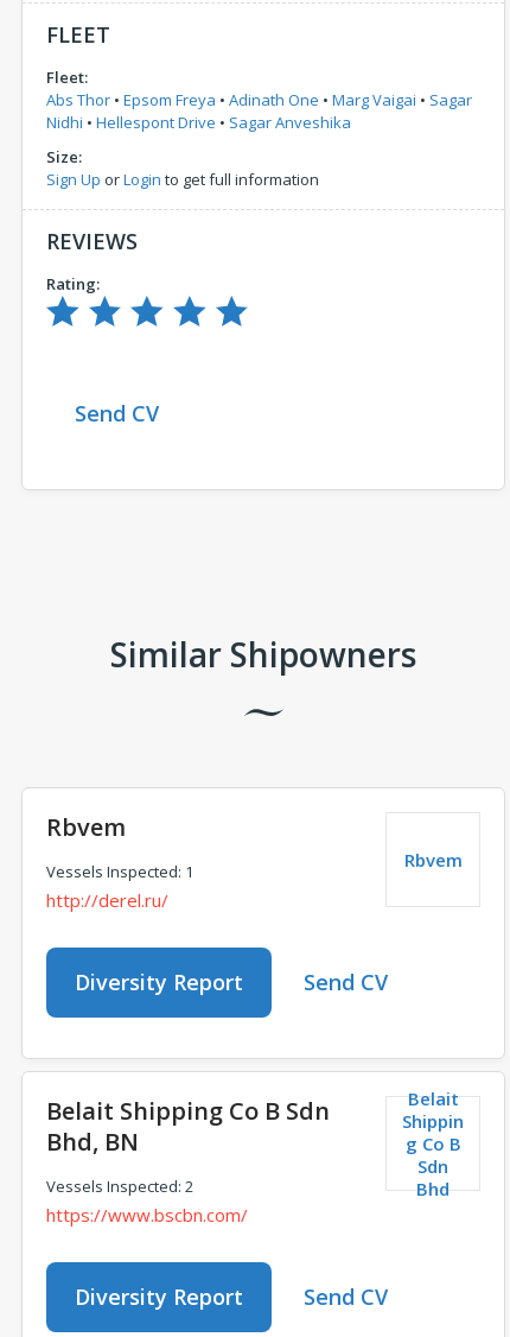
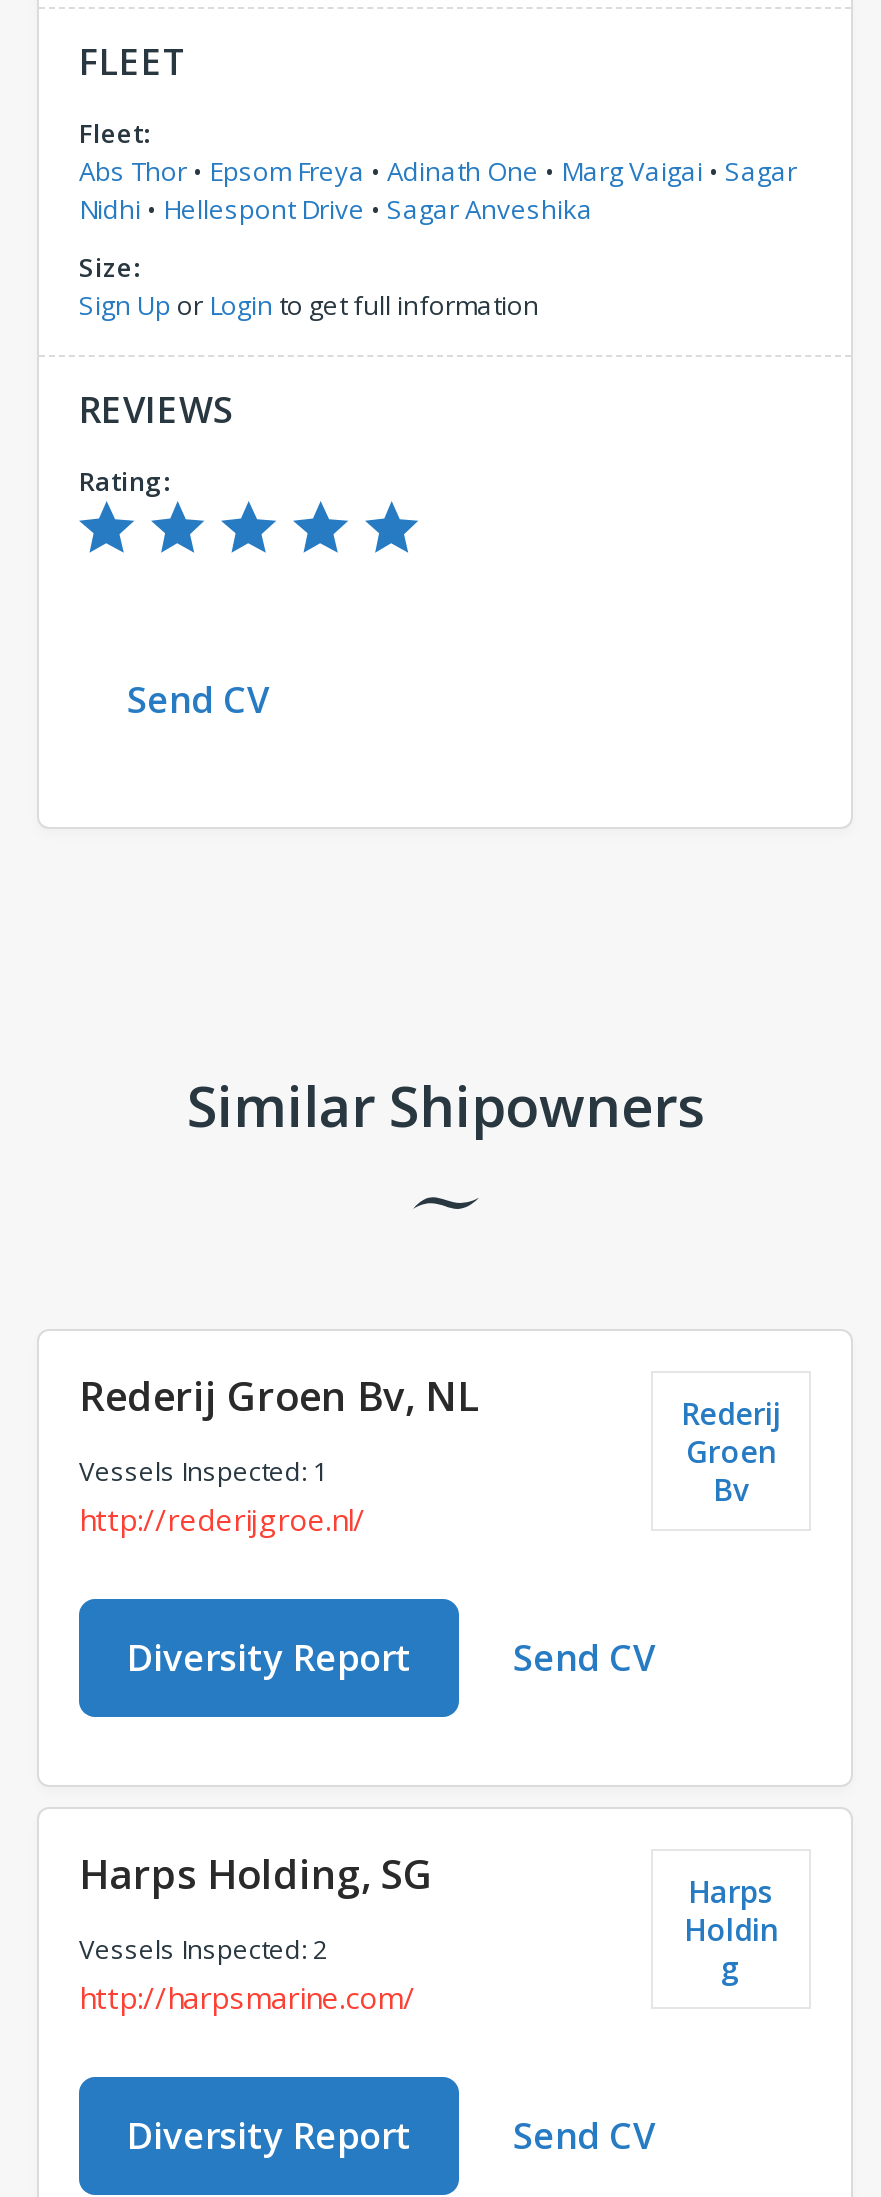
- Rbvem
+ Rederij Groen Bv, NL

- Rbvem
+ Rederij
+ Groen
+ Bv

- http://derel.ru/
+ http://rederijgroe.nl/

- Belait
- Shippin
- g Co B
- Sdn
- Bhd
+ Harps
+ Holdin
+ g

- Belait Shipping Co B Sdn
- Bhd, BN
+ Harps Holding, SG

- https://www.bscbn.com/
+ http://harpsmarine.com/
